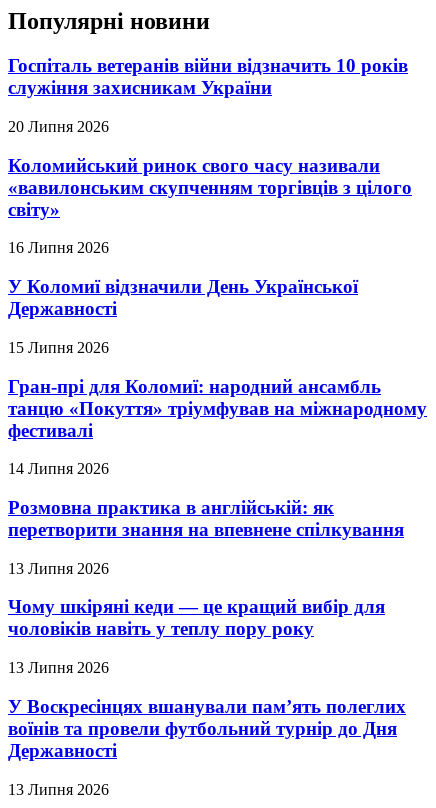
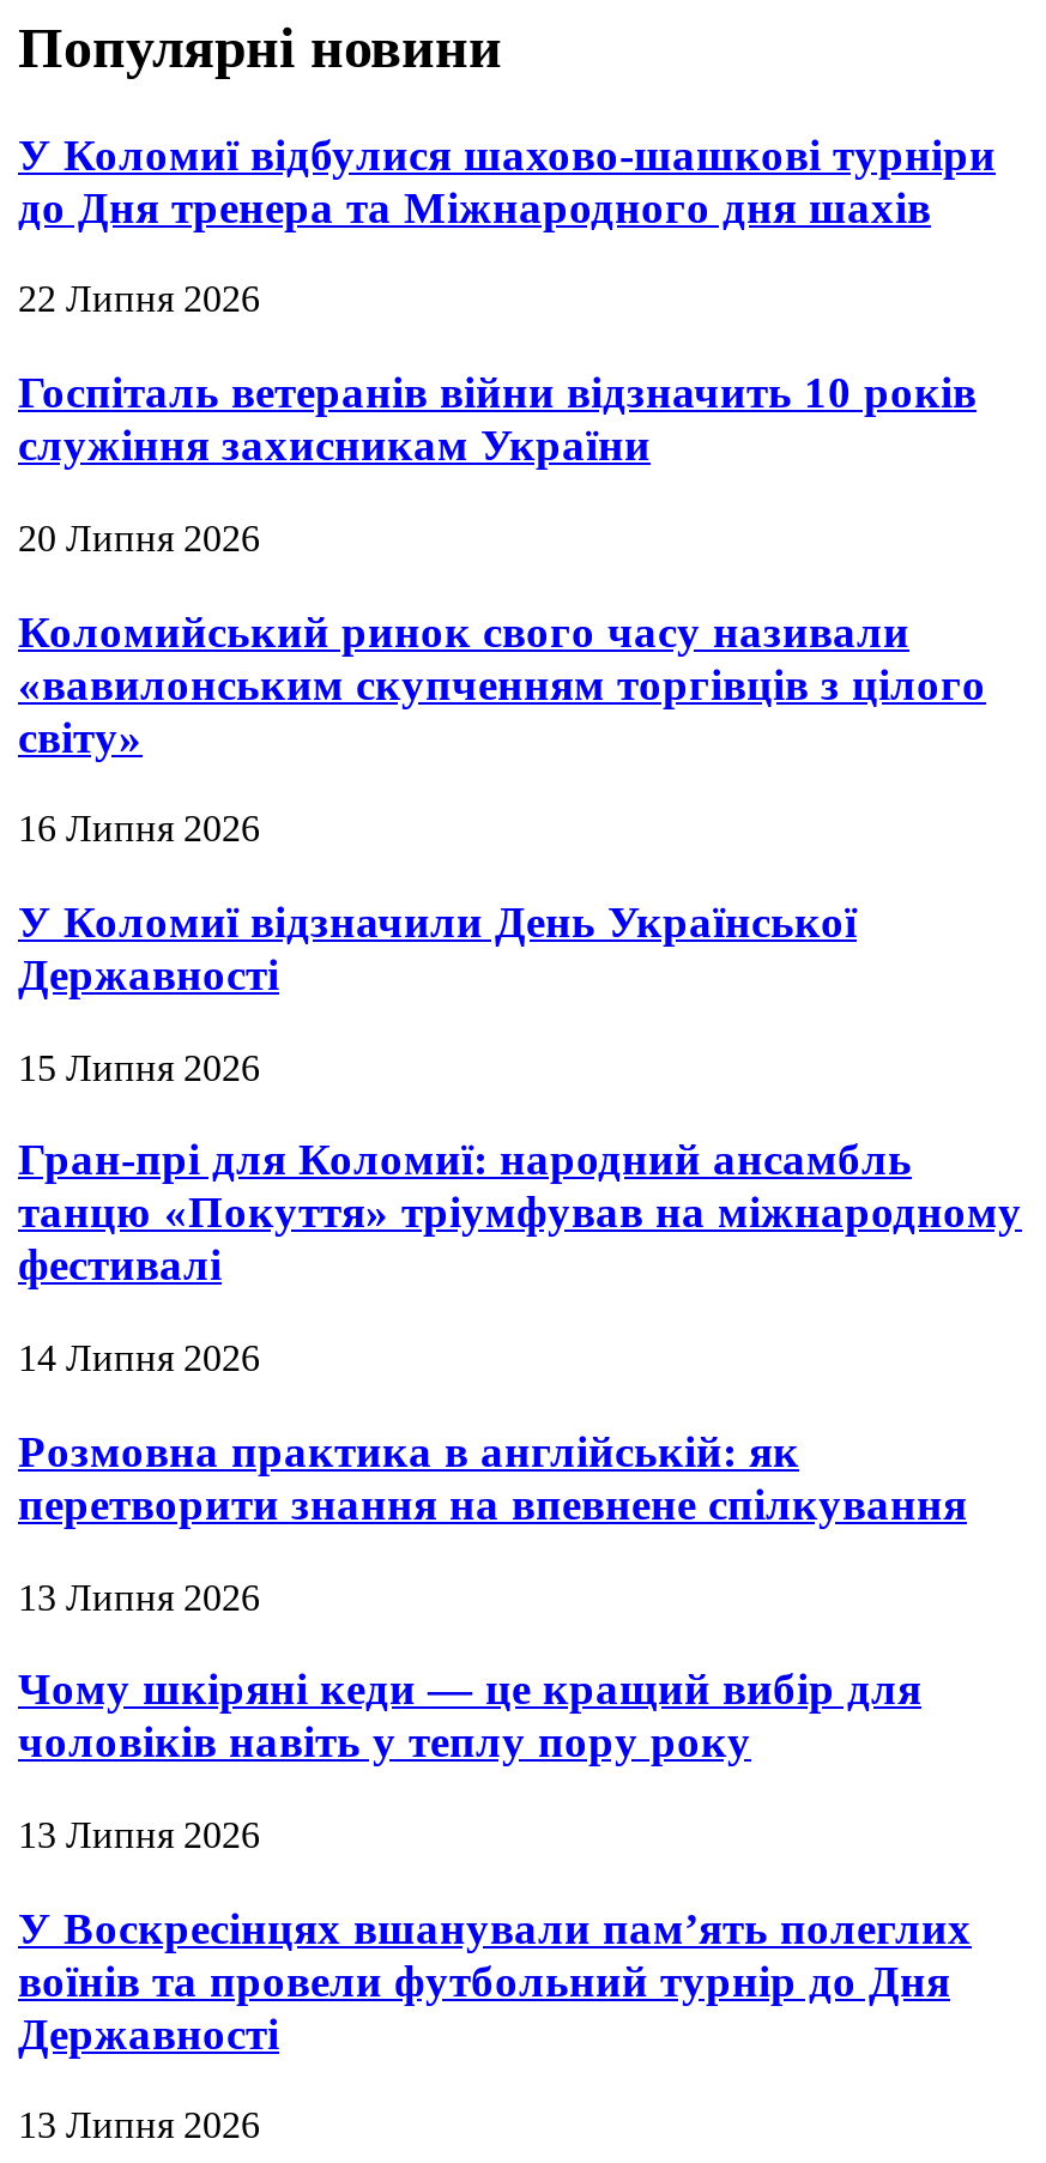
+ У Коломиї відбулися шахово-шашкові турніри
+ до Дня тренера та Міжнародного дня шахів
+ 22 Липня 2026
